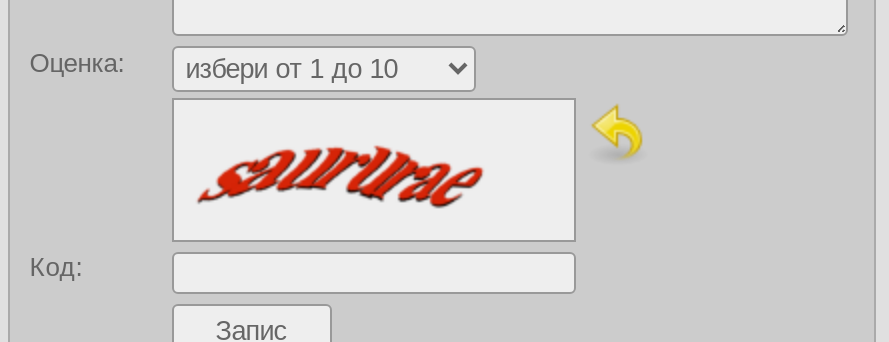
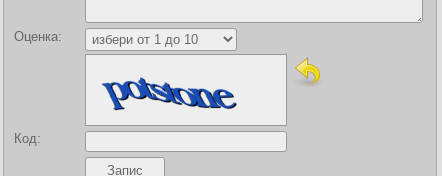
- [image]
+ [image]
